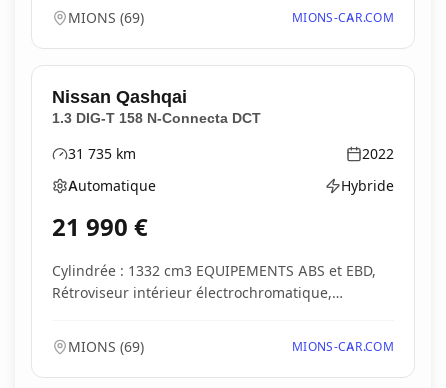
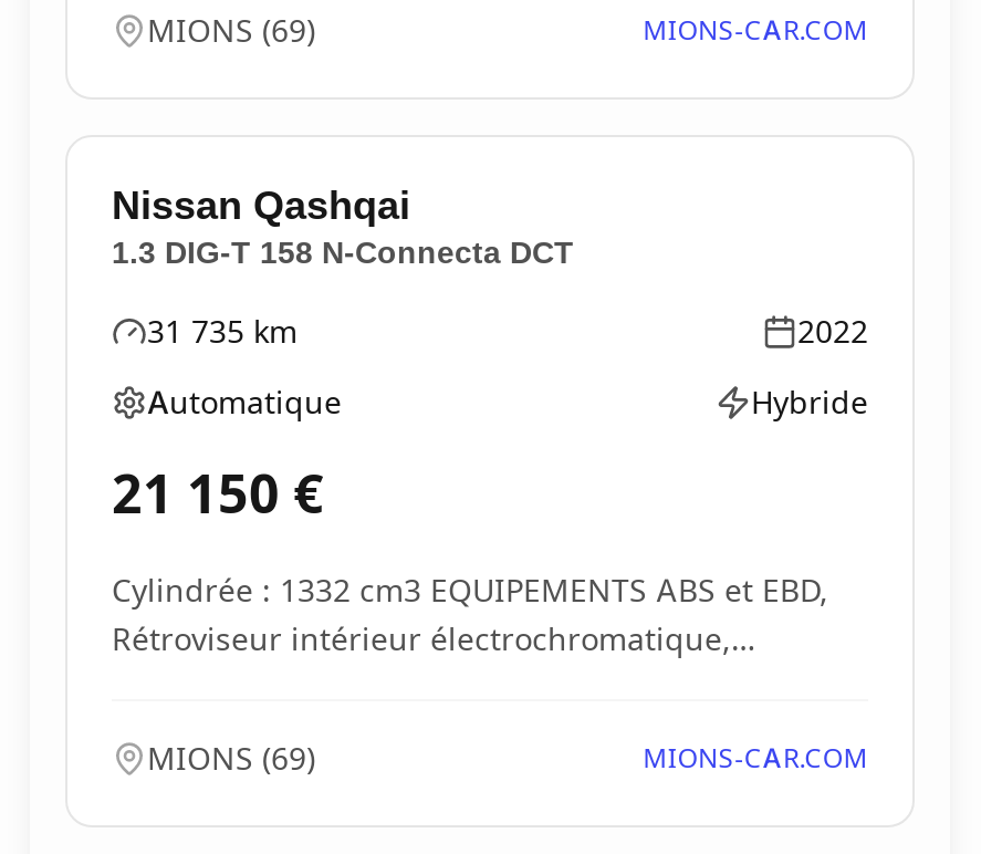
- 21 990 €
+ 21 150 €
